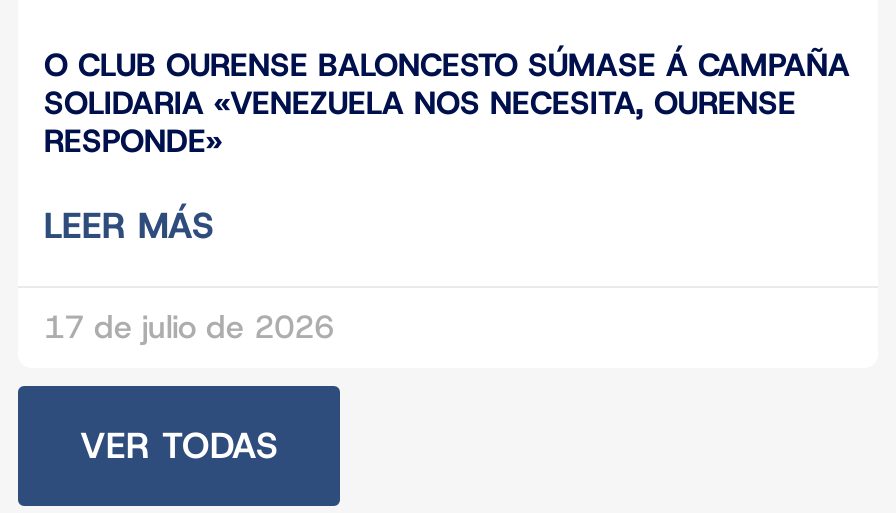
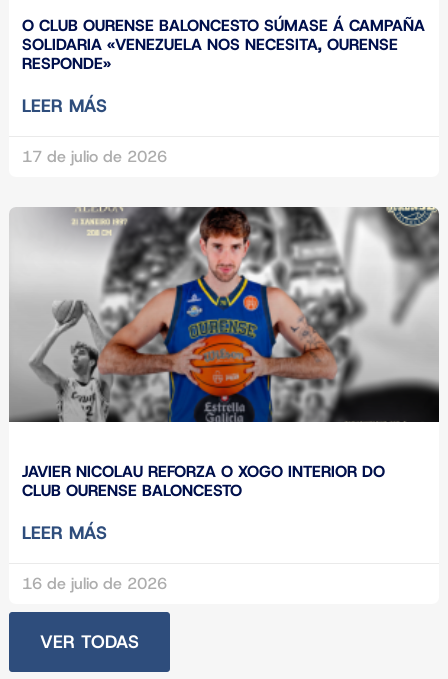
+ [image]
+ JAVIER NICOLAU REFORZA O XOGO INTERIOR DO
+ CLUB OURENSE BALONCESTO
+ LEER MÁS
+ 16 de julio de 2026
